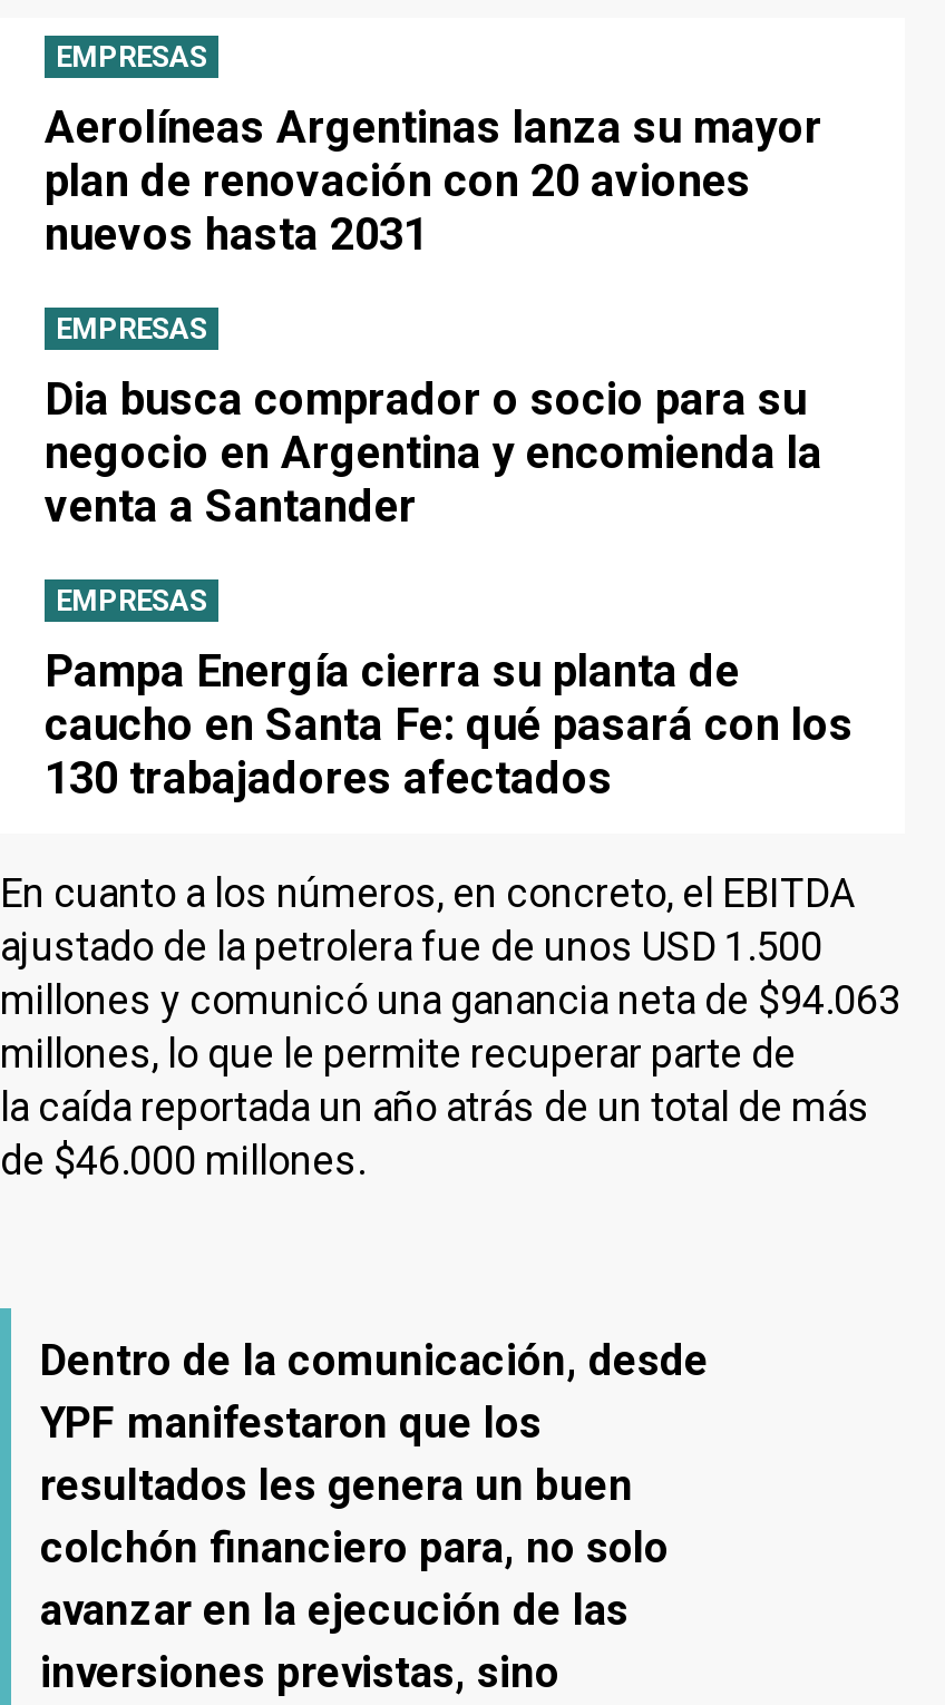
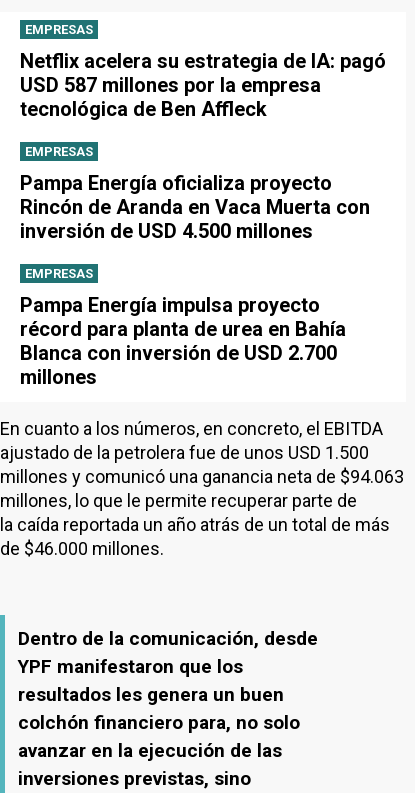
- Aerolíneas Argentinas lanza su mayor
- plan de renovación con 20 aviones
- nuevos hasta 2031
+ Netflix acelera su estrategia de IA: pagó
+ USD 587 millones por la empresa
+ tecnológica de Ben Affleck

- Dia busca comprador o socio para su
- negocio en Argentina y encomienda la
- venta a Santander
+ Pampa Energía oficializa proyecto
+ Rincón de Aranda en Vaca Muerta con
+ inversión de USD 4.500 millones

- Pampa Energía cierra su planta de
- caucho en Santa Fe: qué pasará con los
- 130 trabajadores afectados
+ Pampa Energía impulsa proyecto
+ récord para planta de urea en Bahía
+ Blanca con inversión de USD 2.700
+ millones
